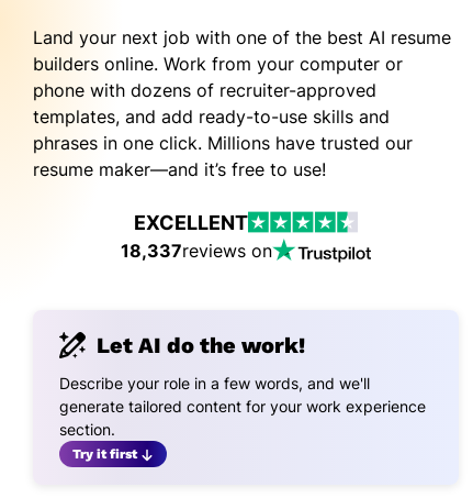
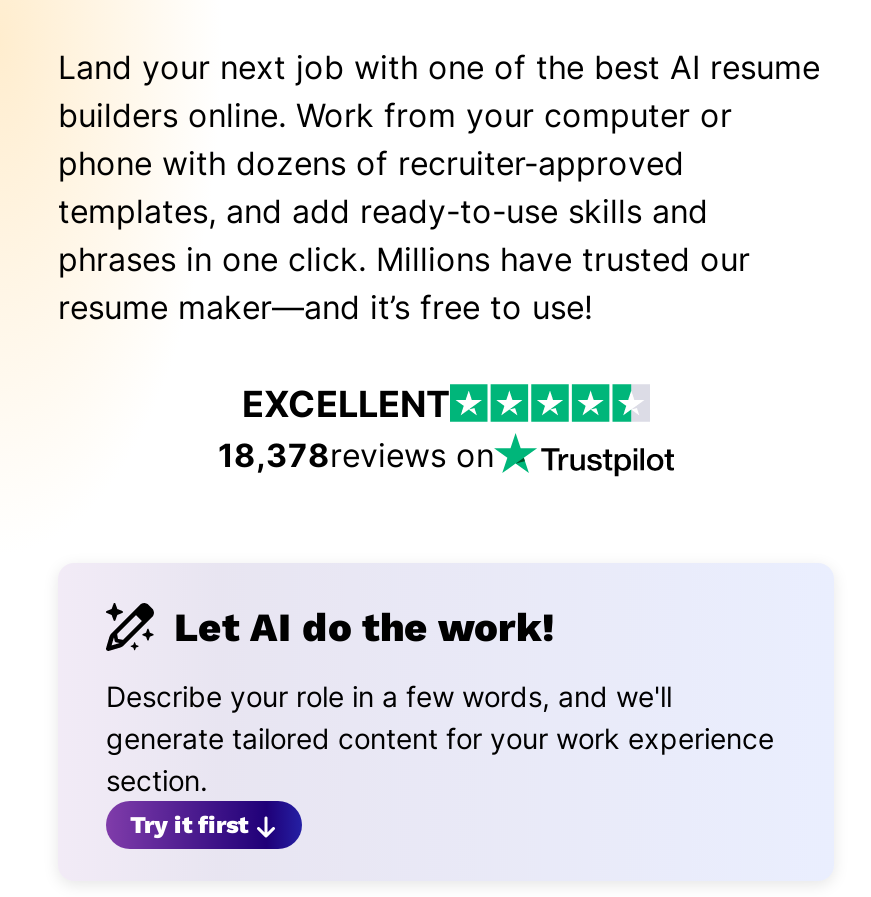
- 18,337reviews on
+ 18,378reviews on
